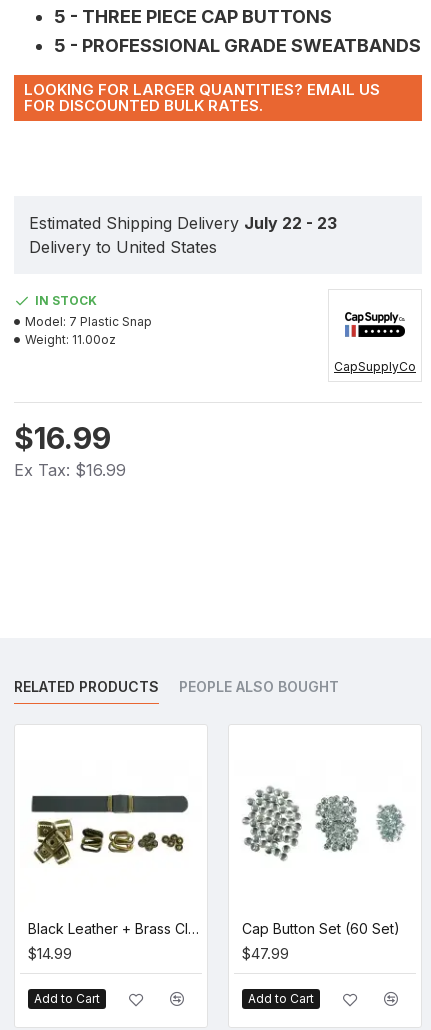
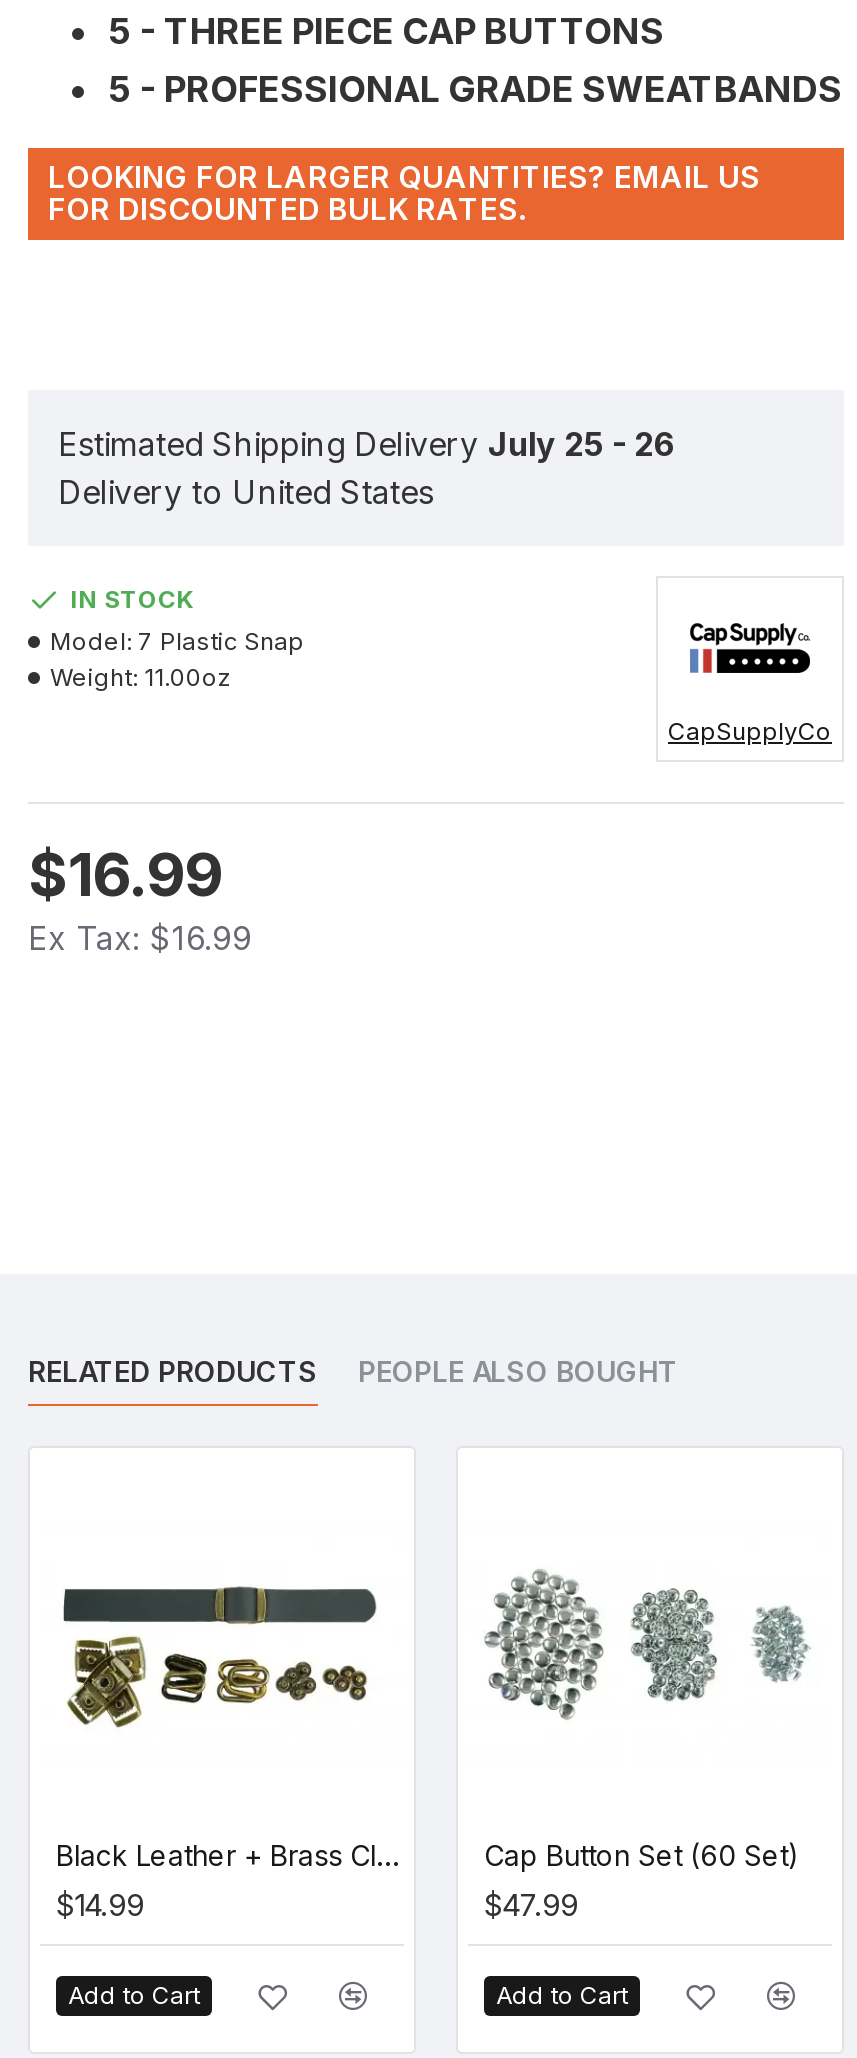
- Estimated Shipping Delivery July 22 - 23
+ Estimated Shipping Delivery July 25 - 26
